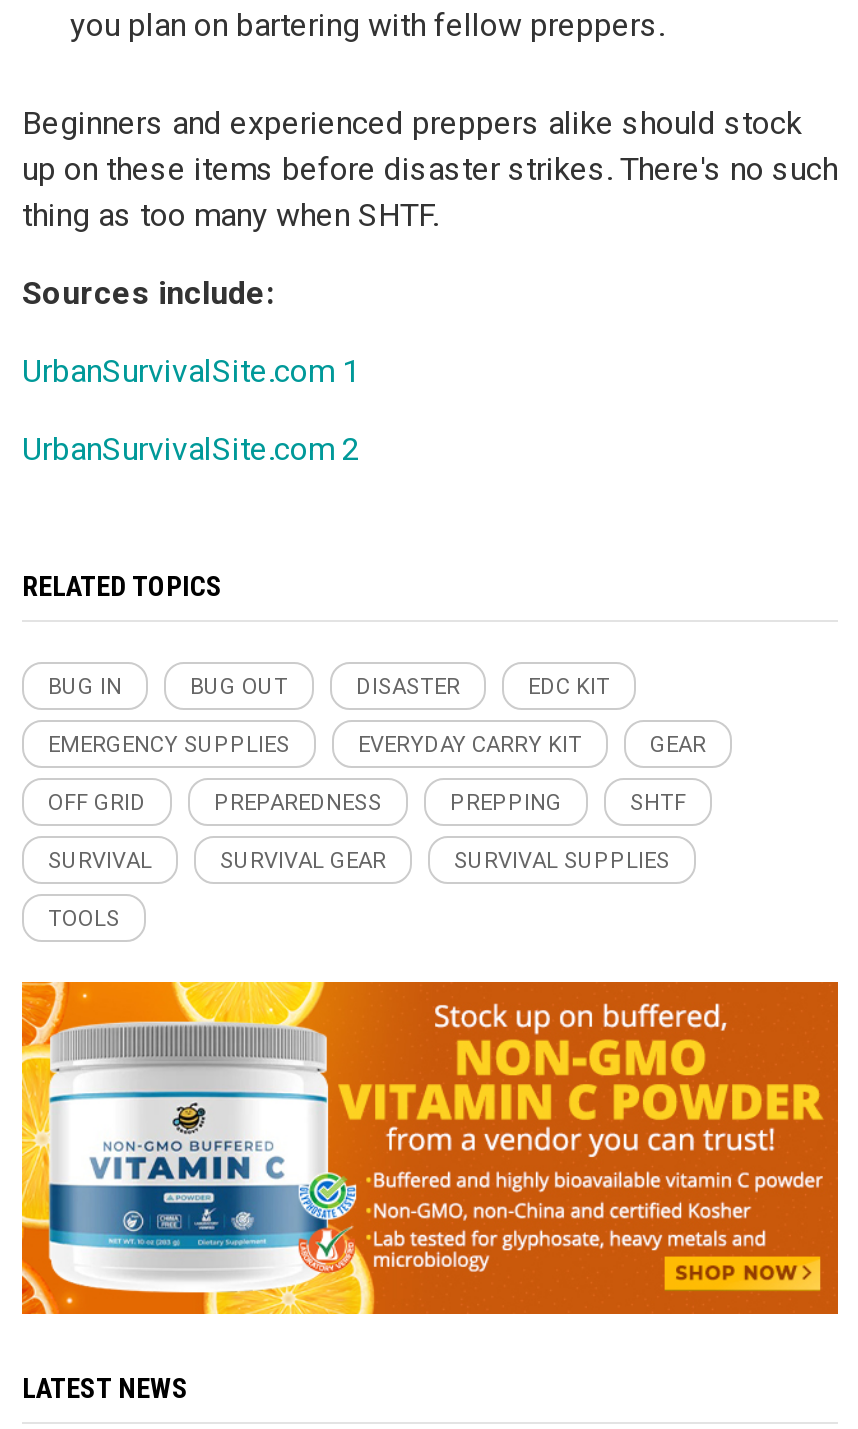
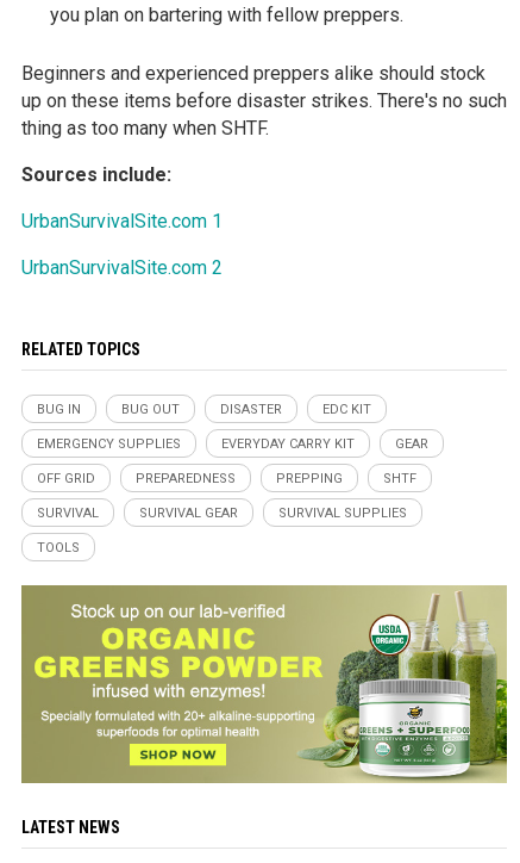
- [image]
+ [image]
